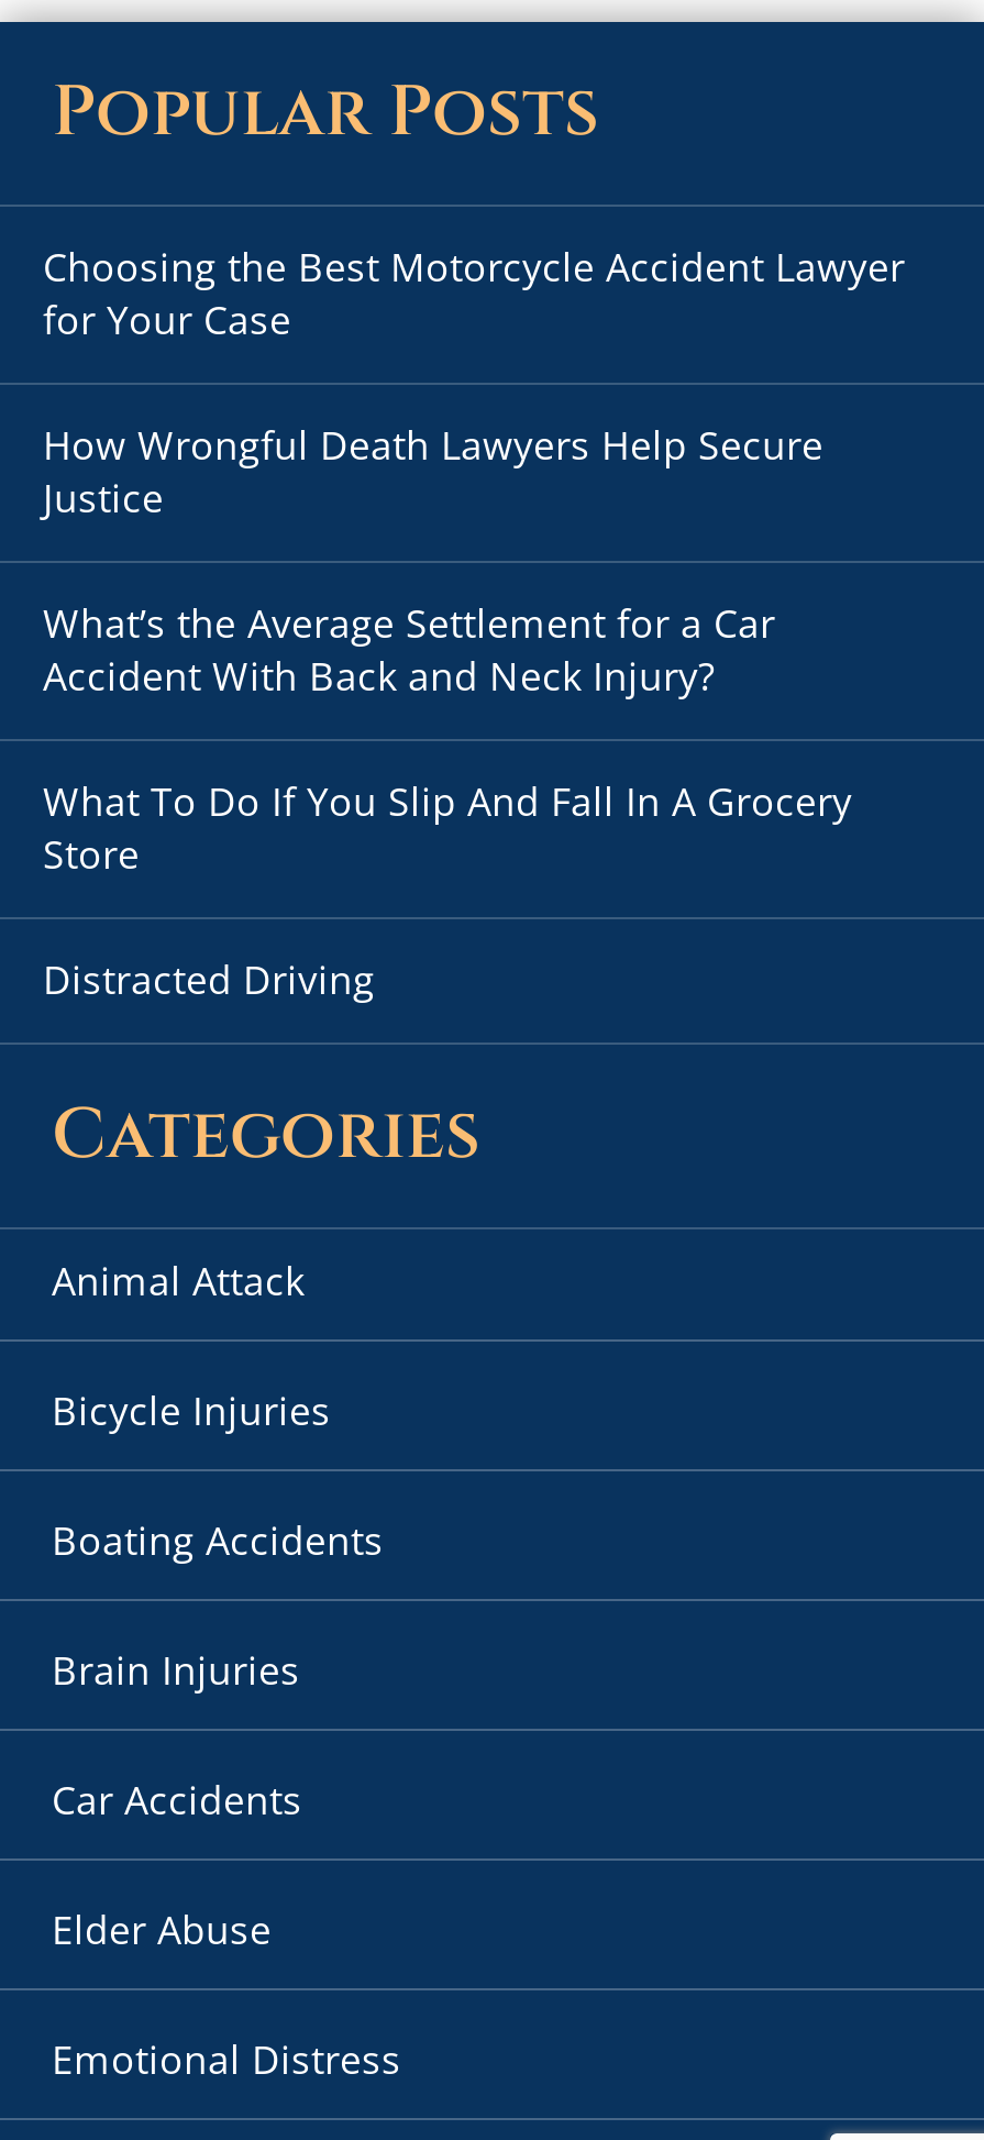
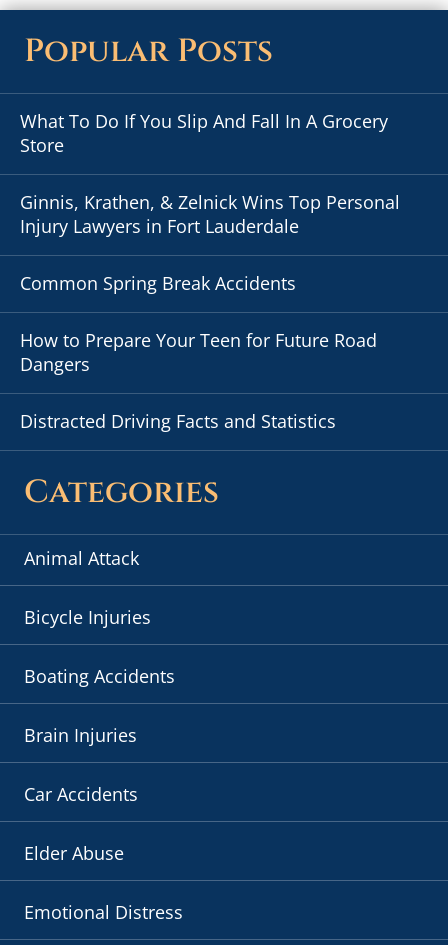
- Choosing the Best Motorcycle Accident Lawyer
- for Your Case
- How Wrongful Death Lawyers Help Secure
- Justice
- What’s the Average Settlement for a Car
- Accident With Back and Neck Injury?

moved up: What To Do If You Slip And Fall In A Grocery | Store

- Distracted Driving
+ Ginnis, Krathen, & Zelnick Wins Top Personal
+ Injury Lawyers in Fort Lauderdale
+ Common Spring Break Accidents
+ How to Prepare Your Teen for Future Road
+ Dangers
+ Distracted Driving Facts and Statistics
